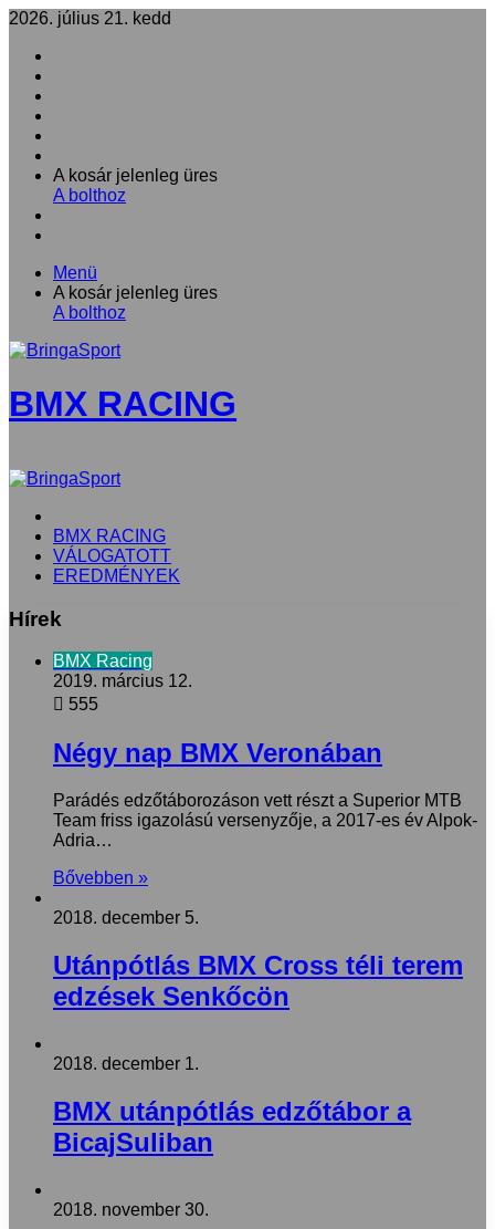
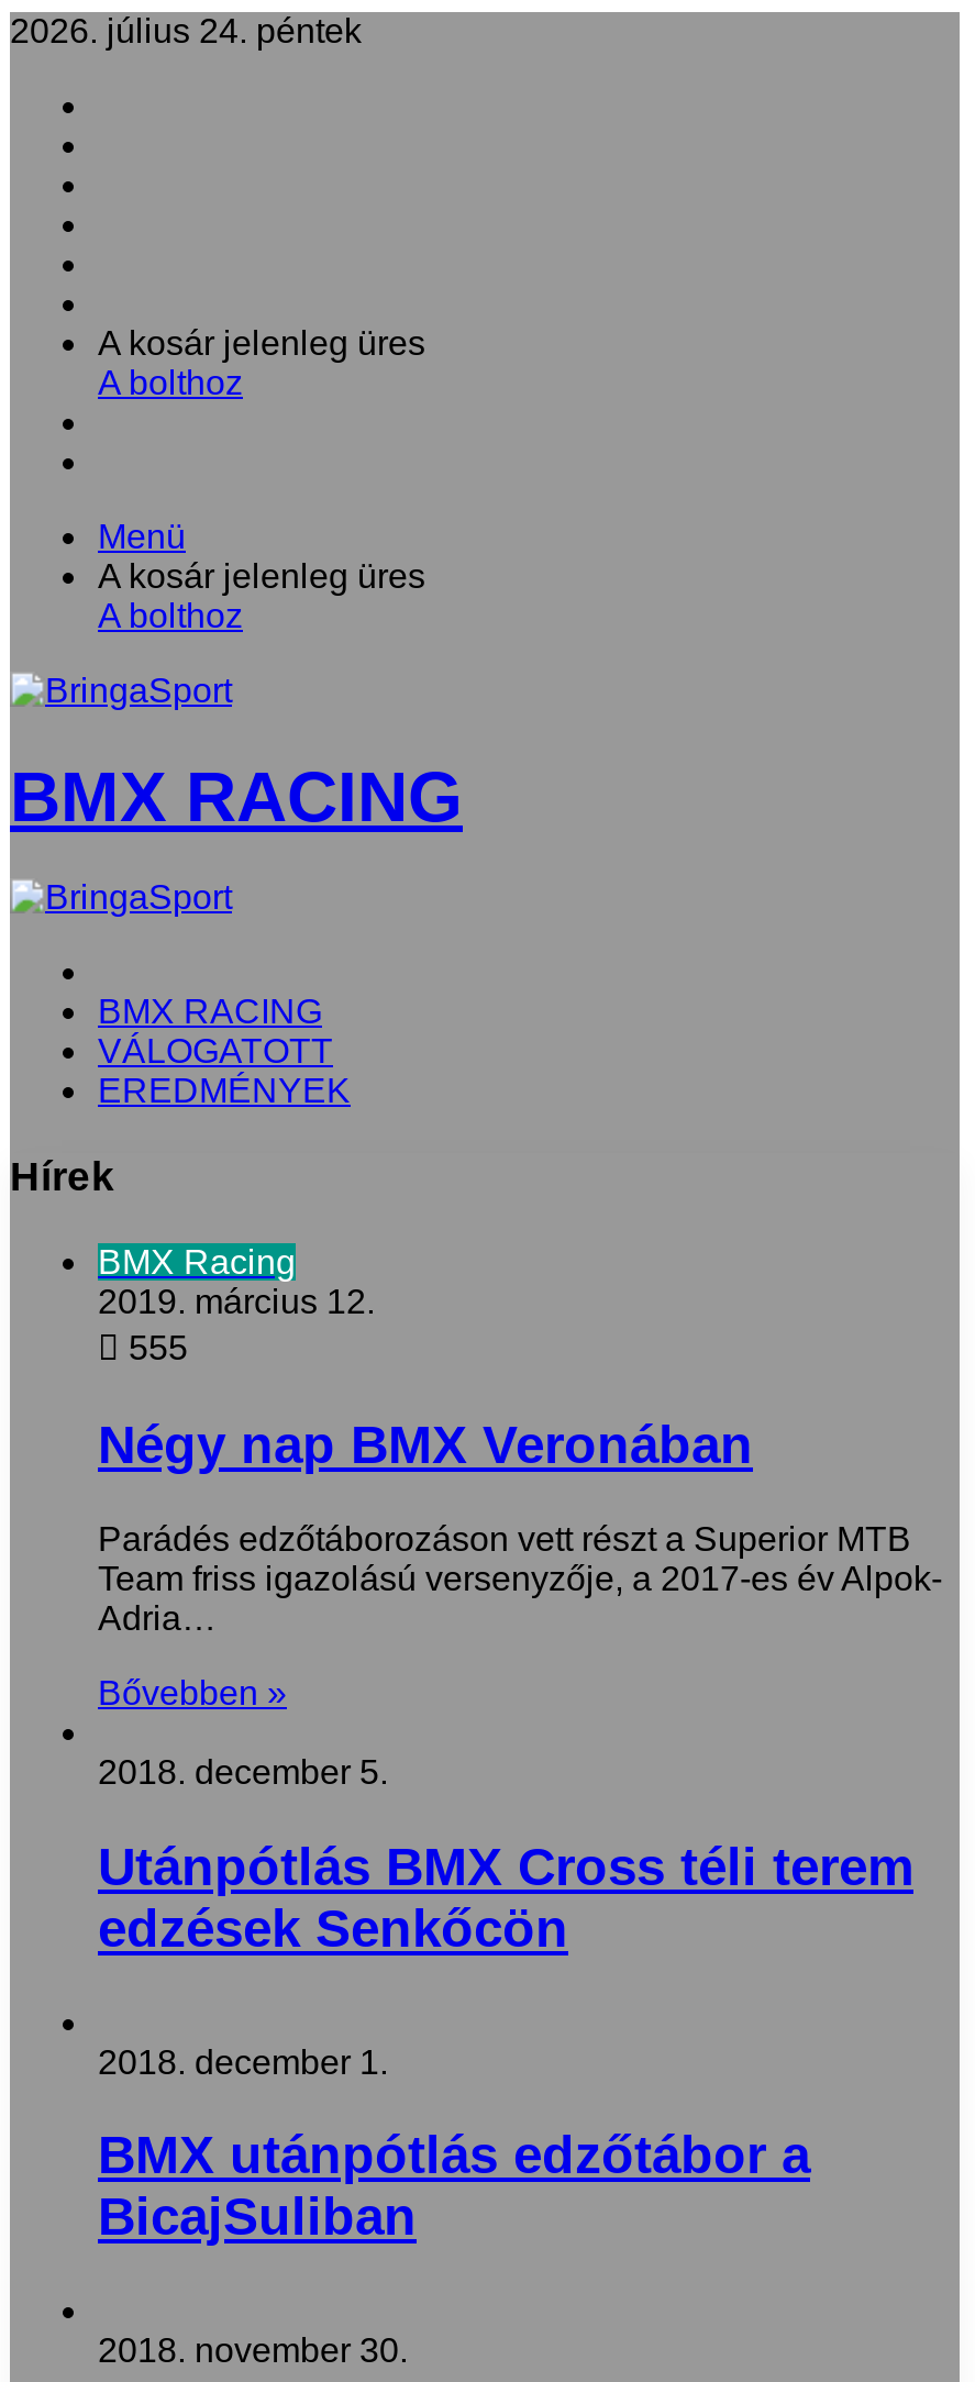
- 2026. július 21. kedd
+ 2026. július 24. péntek
